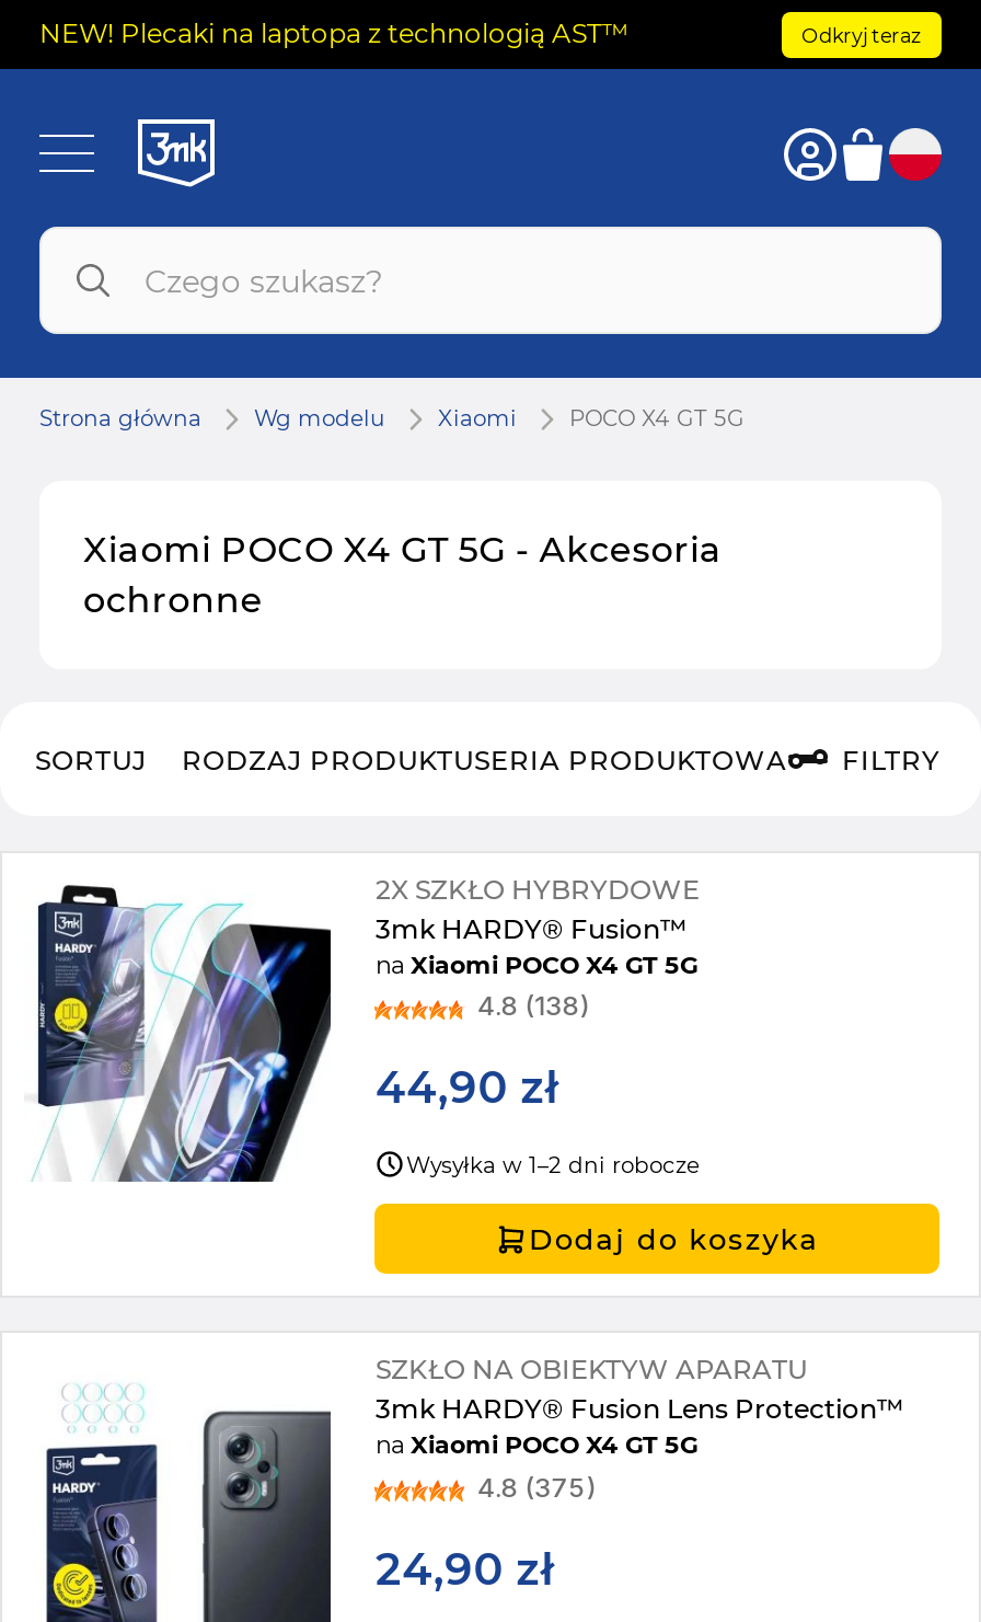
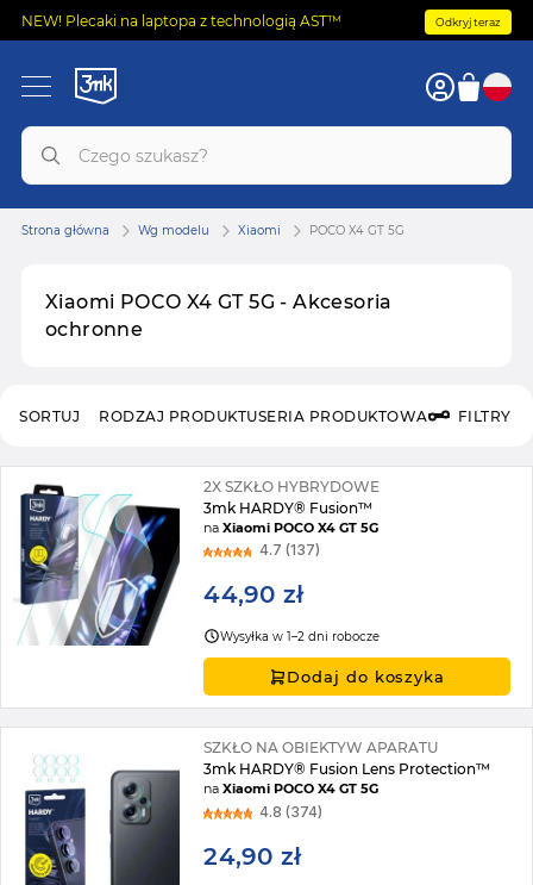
- 4.8 (138)
+ 4.7 (137)

- 4.8 (375)
+ 4.8 (374)
